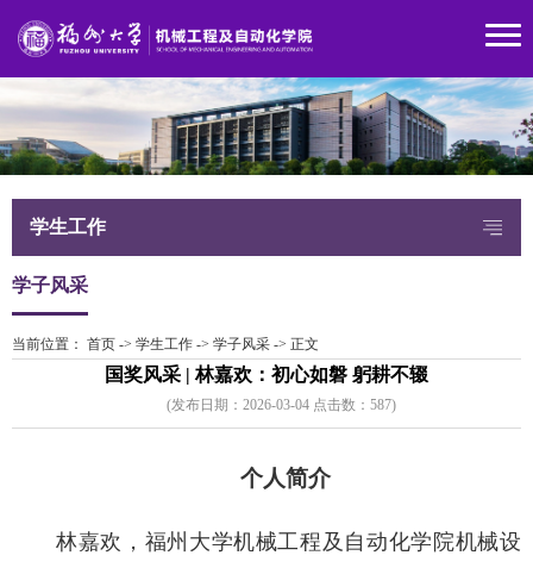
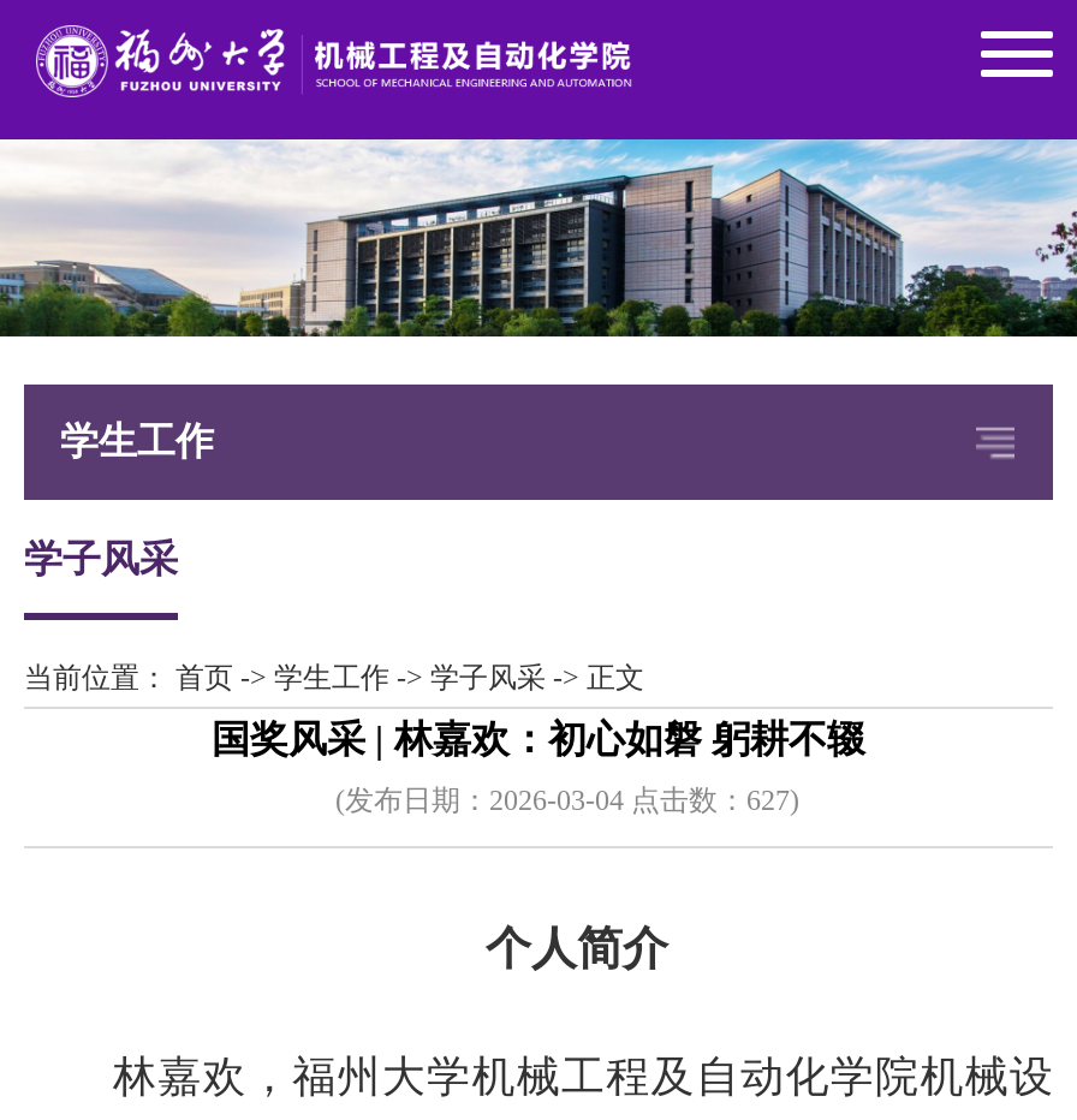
- (发布日期：2026-03-04 点击数：587)
+ (发布日期：2026-03-04 点击数：627)
